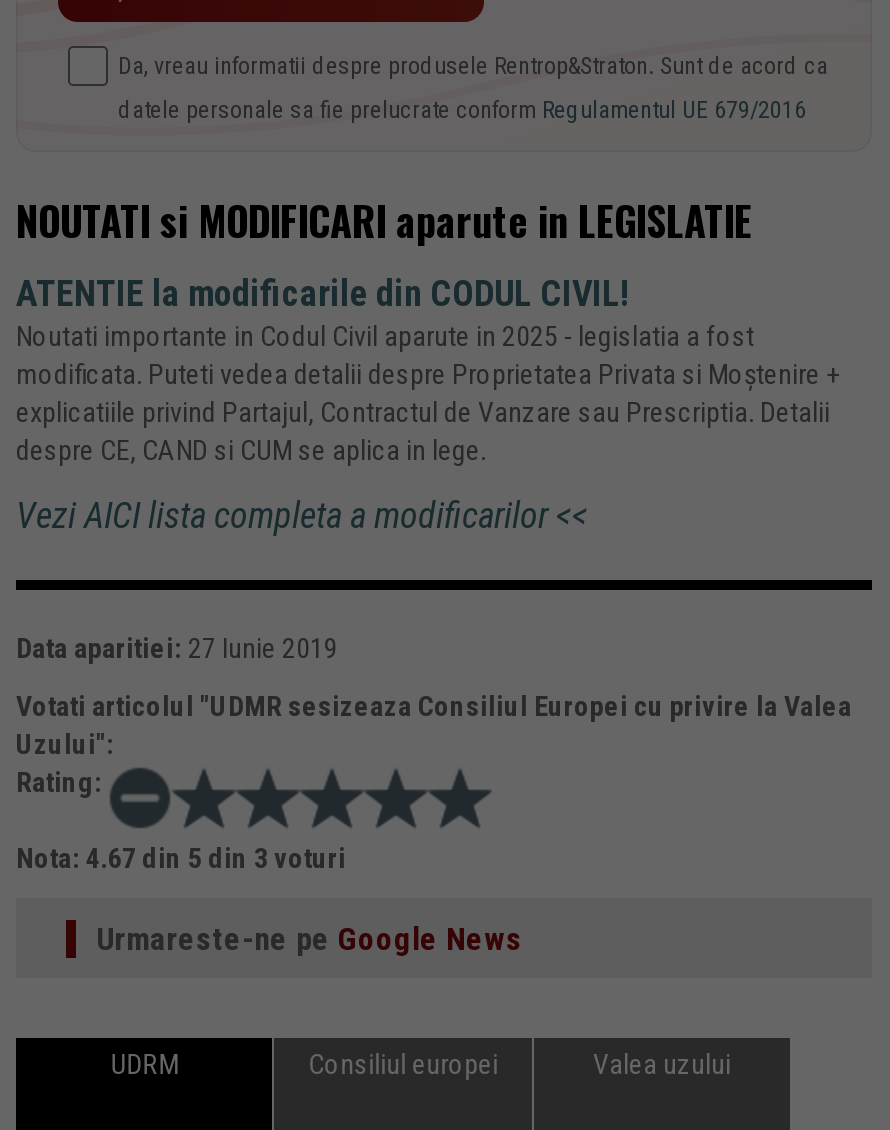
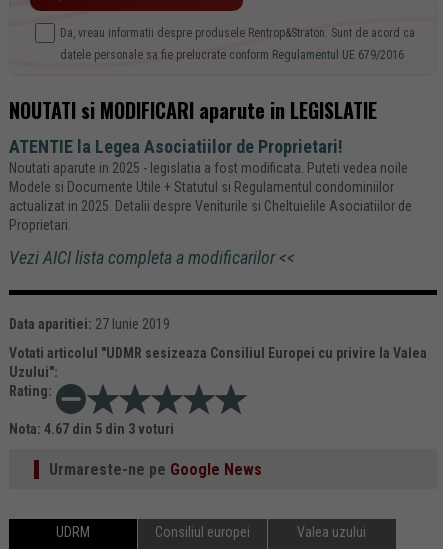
- ATENTIE la modificarile din CODUL CIVIL!
- Noutati importante in Codul Civil aparute in 2025 - legislatia a fost
- modificata. Puteti vedea detalii despre Proprietatea Privata si Moștenire +
- explicatiile privind Partajul, Contractul de Vanzare sau Prescriptia. Detalii
- despre CE, CAND si CUM se aplica in lege.
+ ATENTIE la Legea Asociatiilor de Proprietari!
+ Noutati aparute in 2025 - legislatia a fost modificata. Puteti vedea noile
+ Modele si Documente Utile + Statutul si Regulamentul condominiilor
+ actualizat in 2025. Detalii despre Veniturile si Cheltuielile Asociatiilor de
+ Proprietari.
